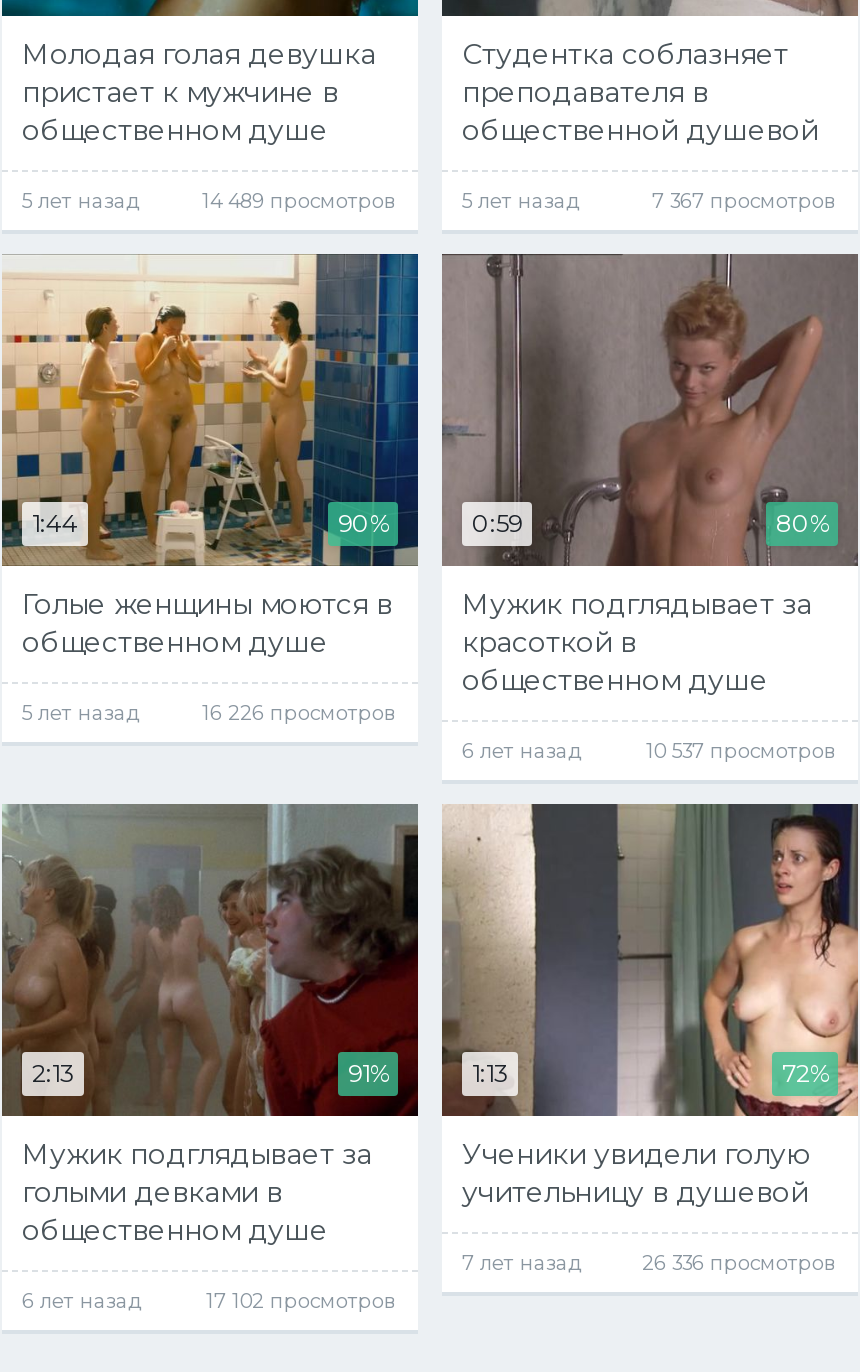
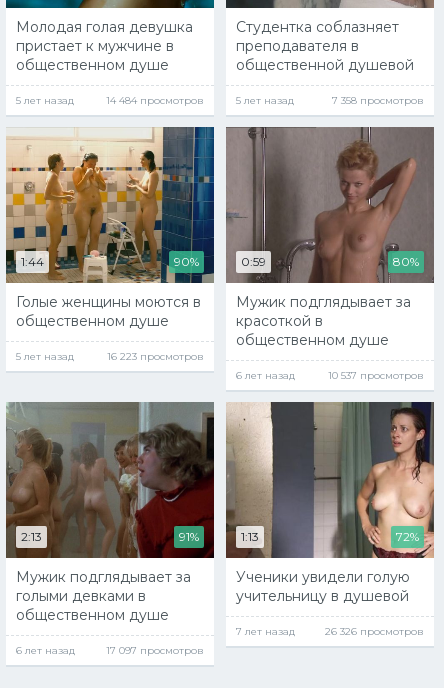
- 14 489 просмотров
+ 14 484 просмотров

- 7 367 просмотров
+ 7 358 просмотров

- 16 226 просмотров
+ 16 223 просмотров

- 26 336 просмотров
+ 26 326 просмотров

- 17 102 просмотров
+ 17 097 просмотров
